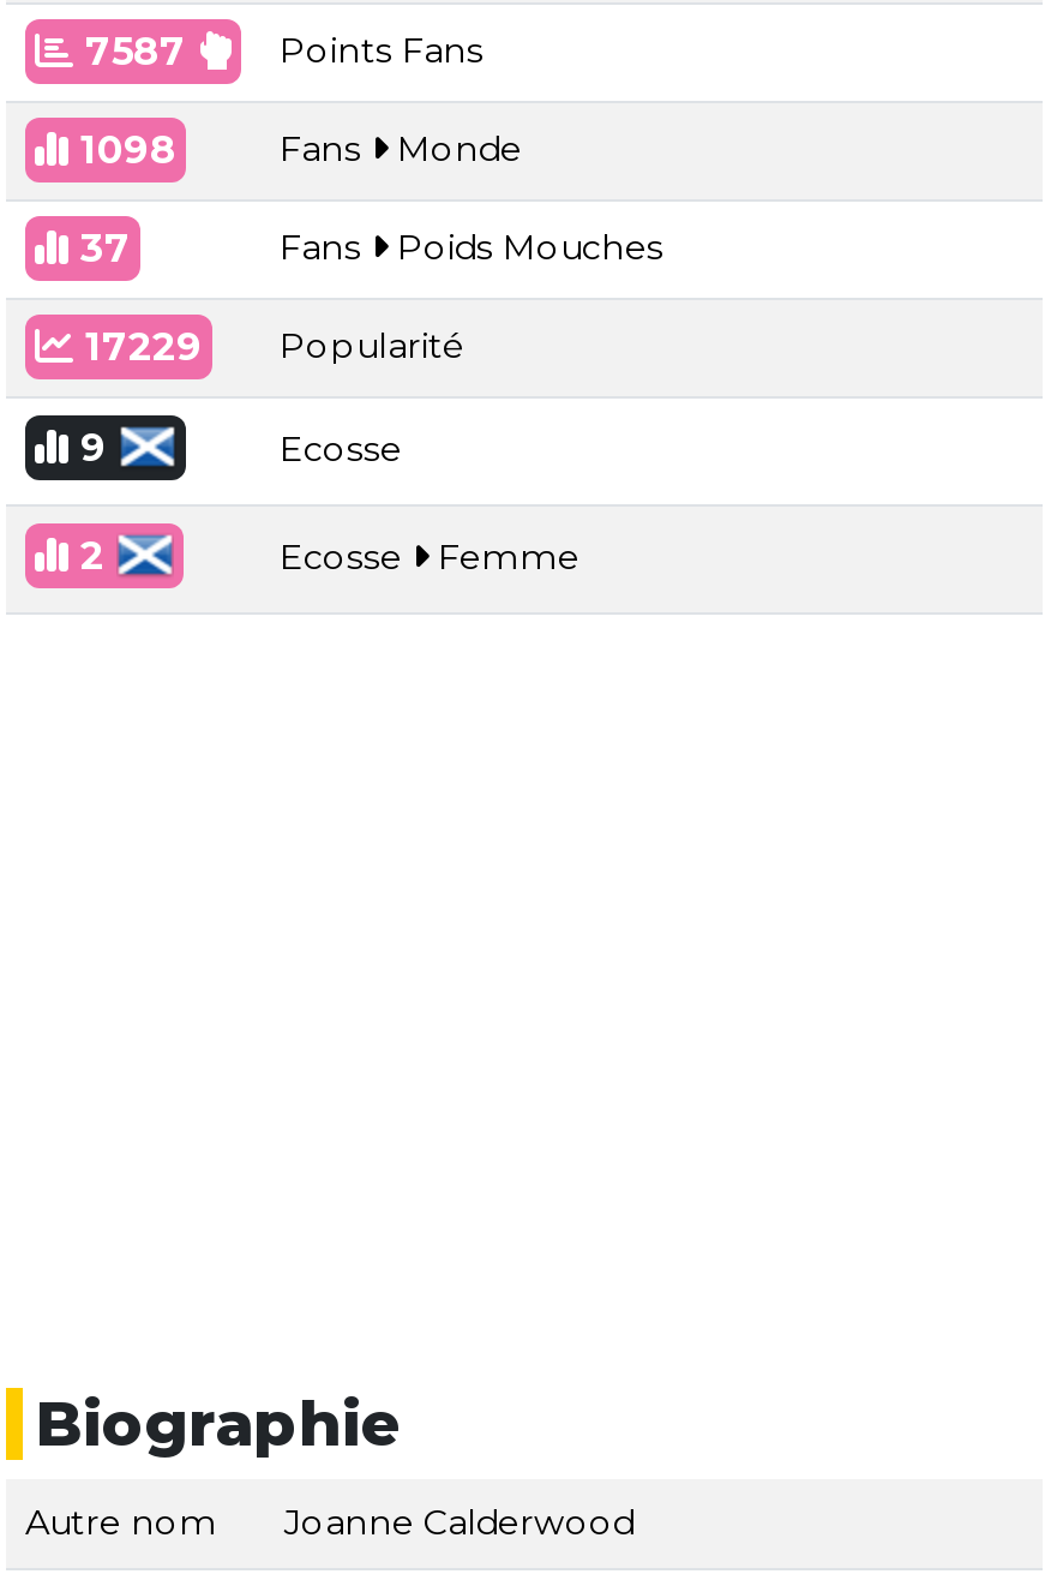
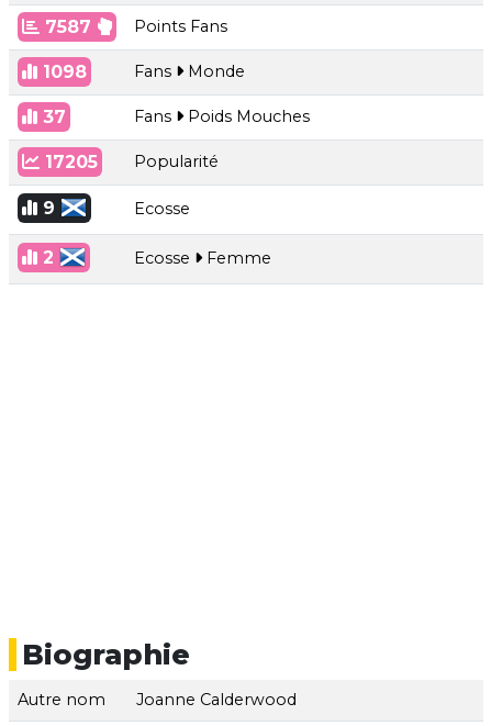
- 17229 Popularité
+ 17205 Popularité
